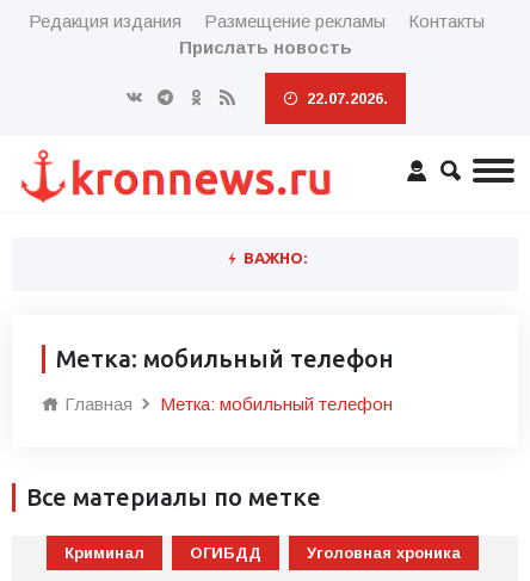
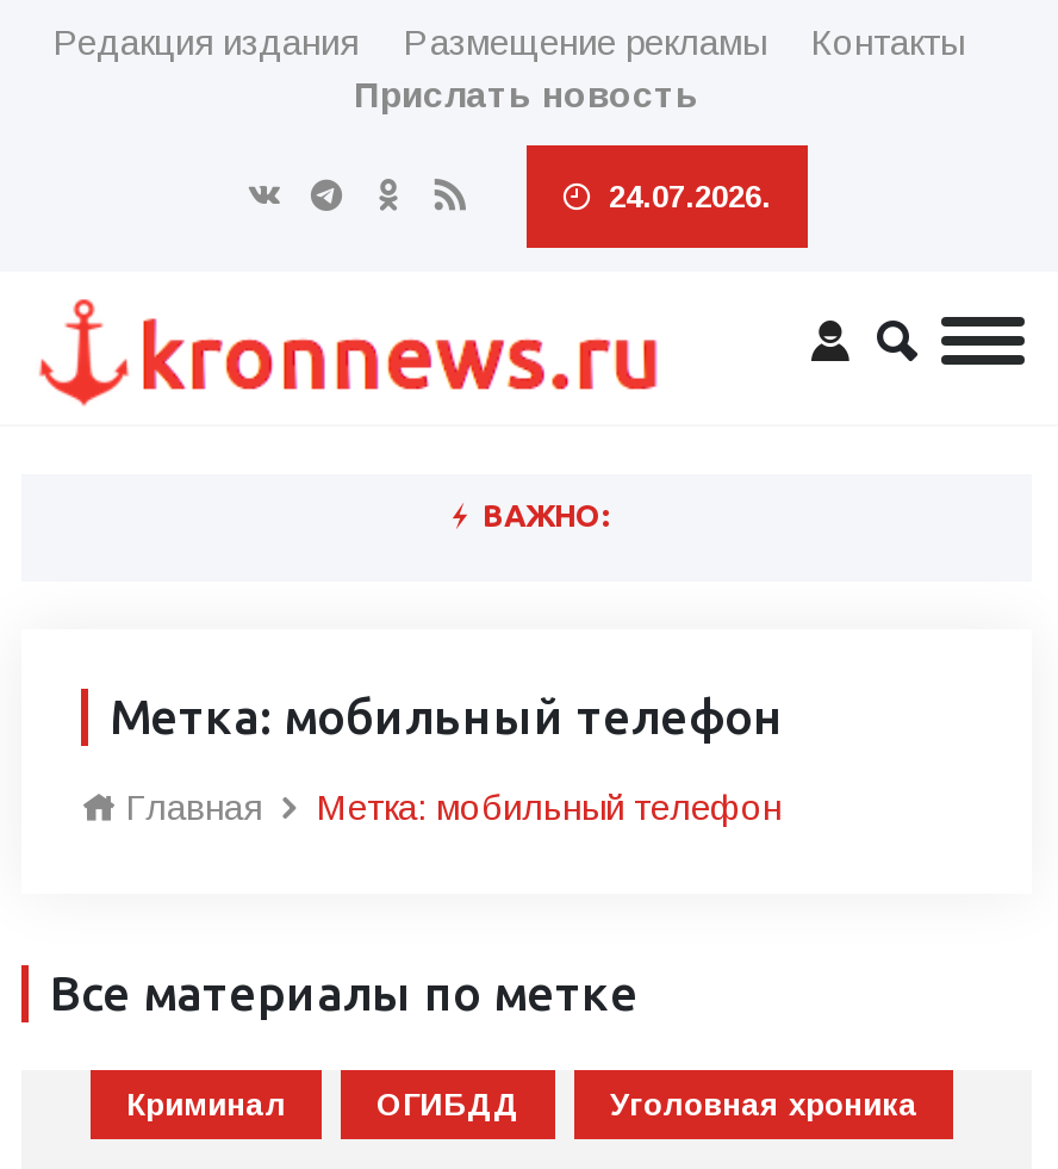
- 22.07.2026.
+ 24.07.2026.
